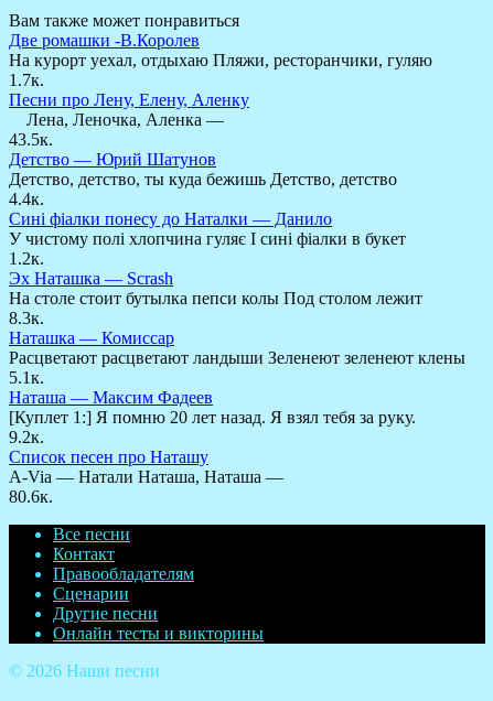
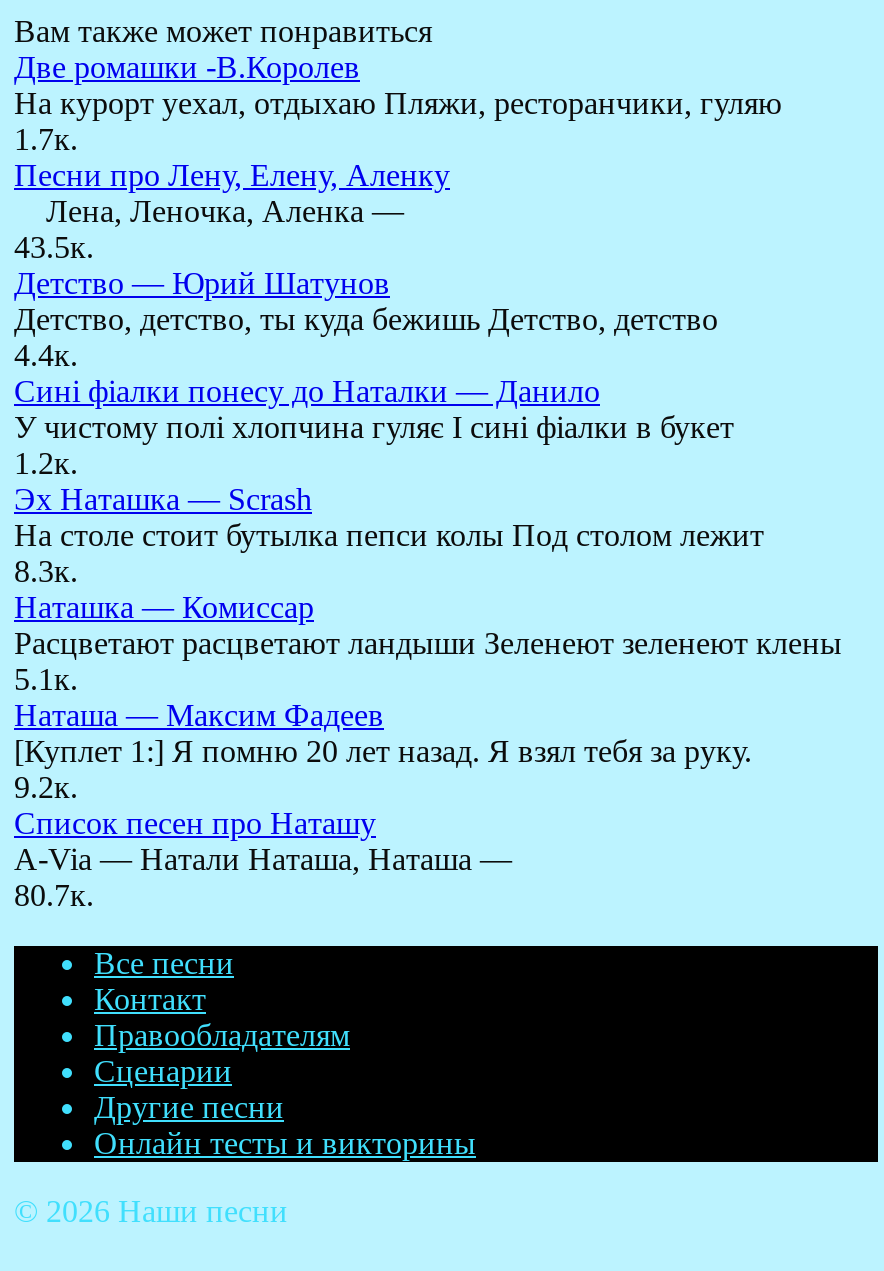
- 80.6к.
+ 80.7к.
